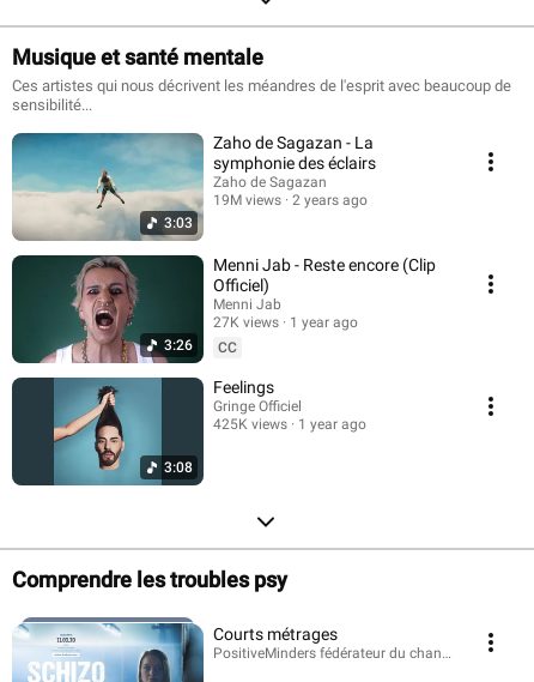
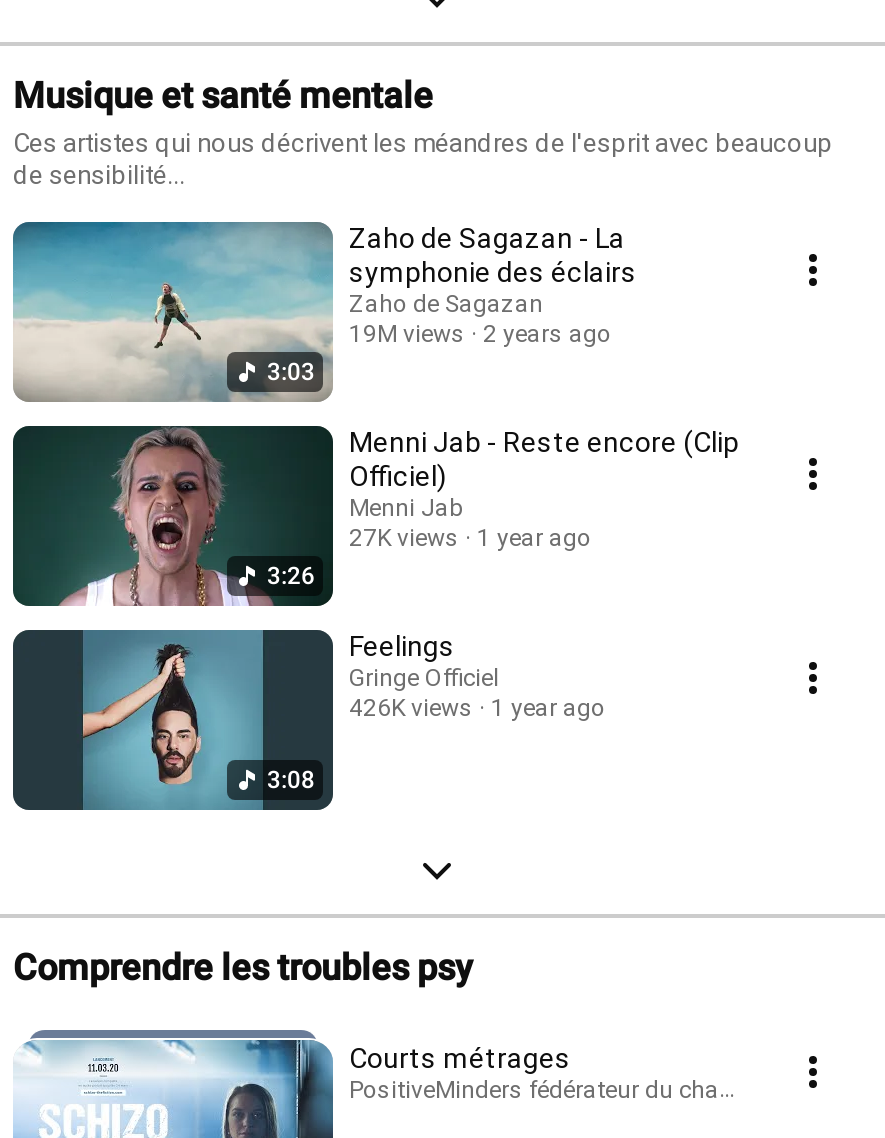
- CC

- 425K views 1 year ago
+ 426K views 1 year ago
